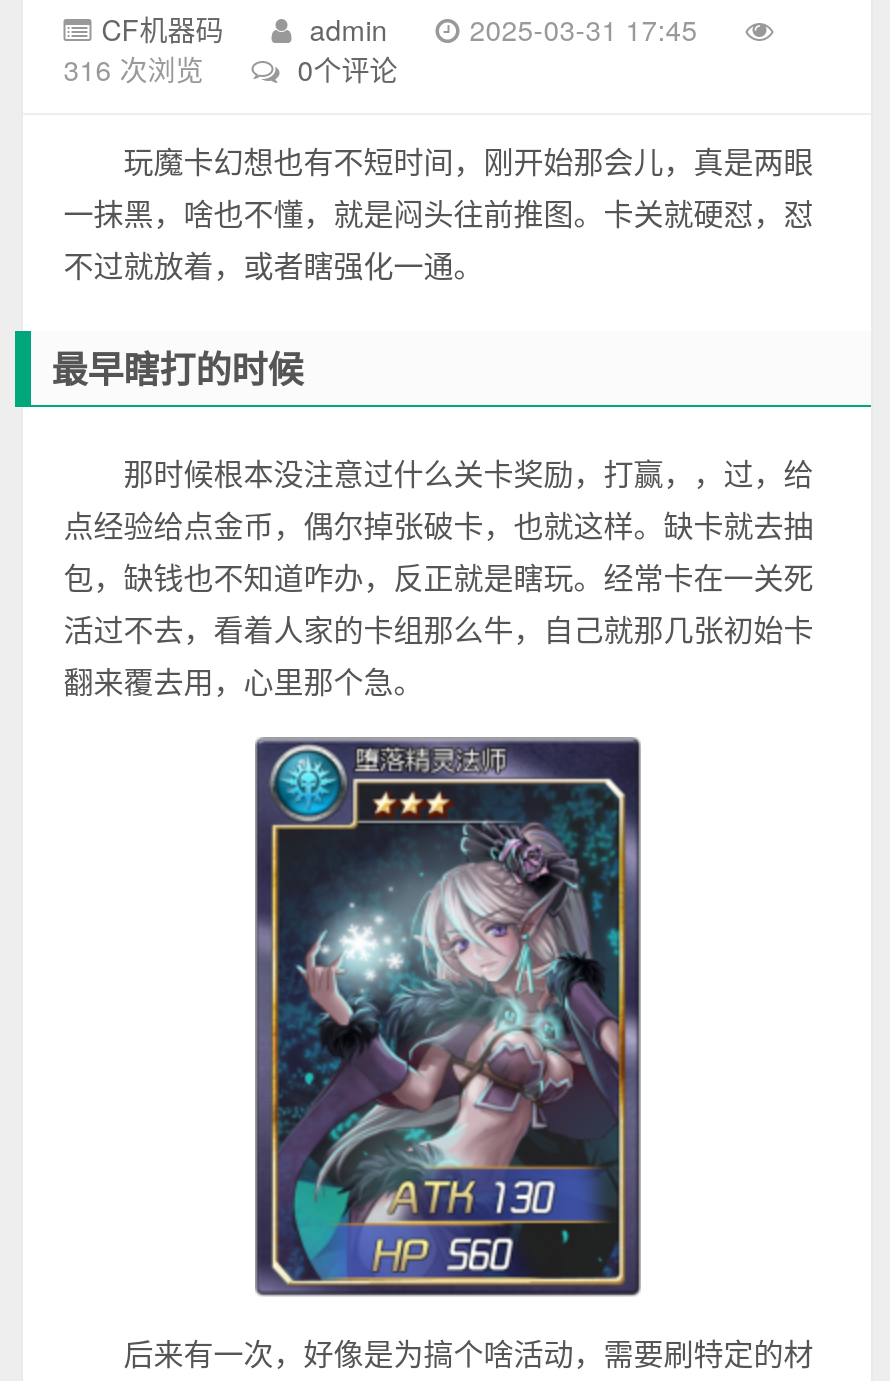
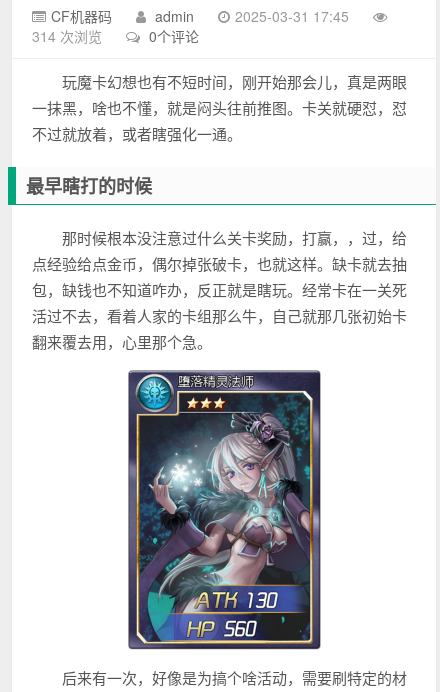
- 316 次浏览
+ 314 次浏览
